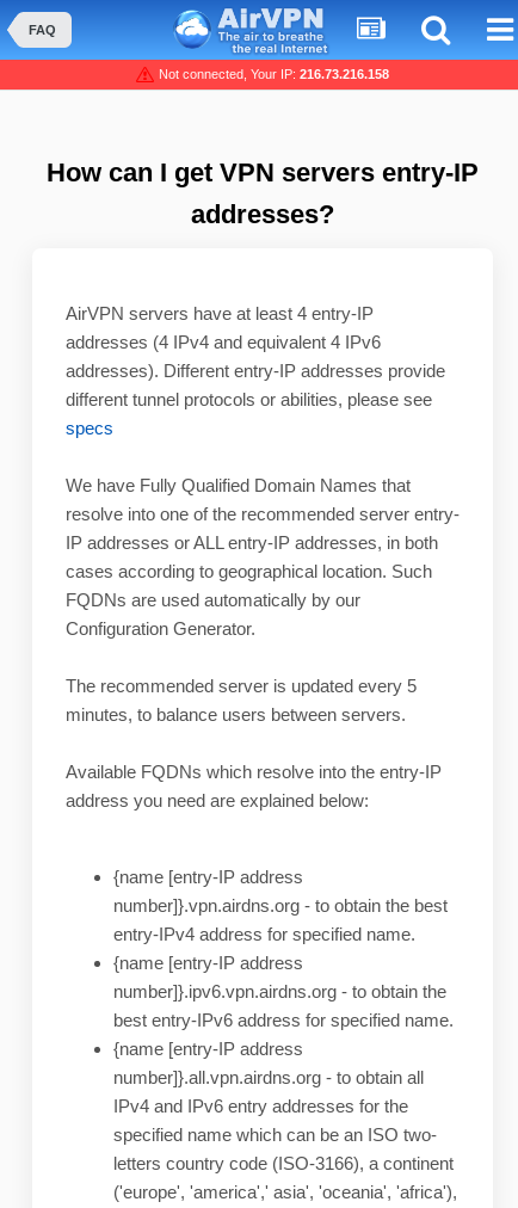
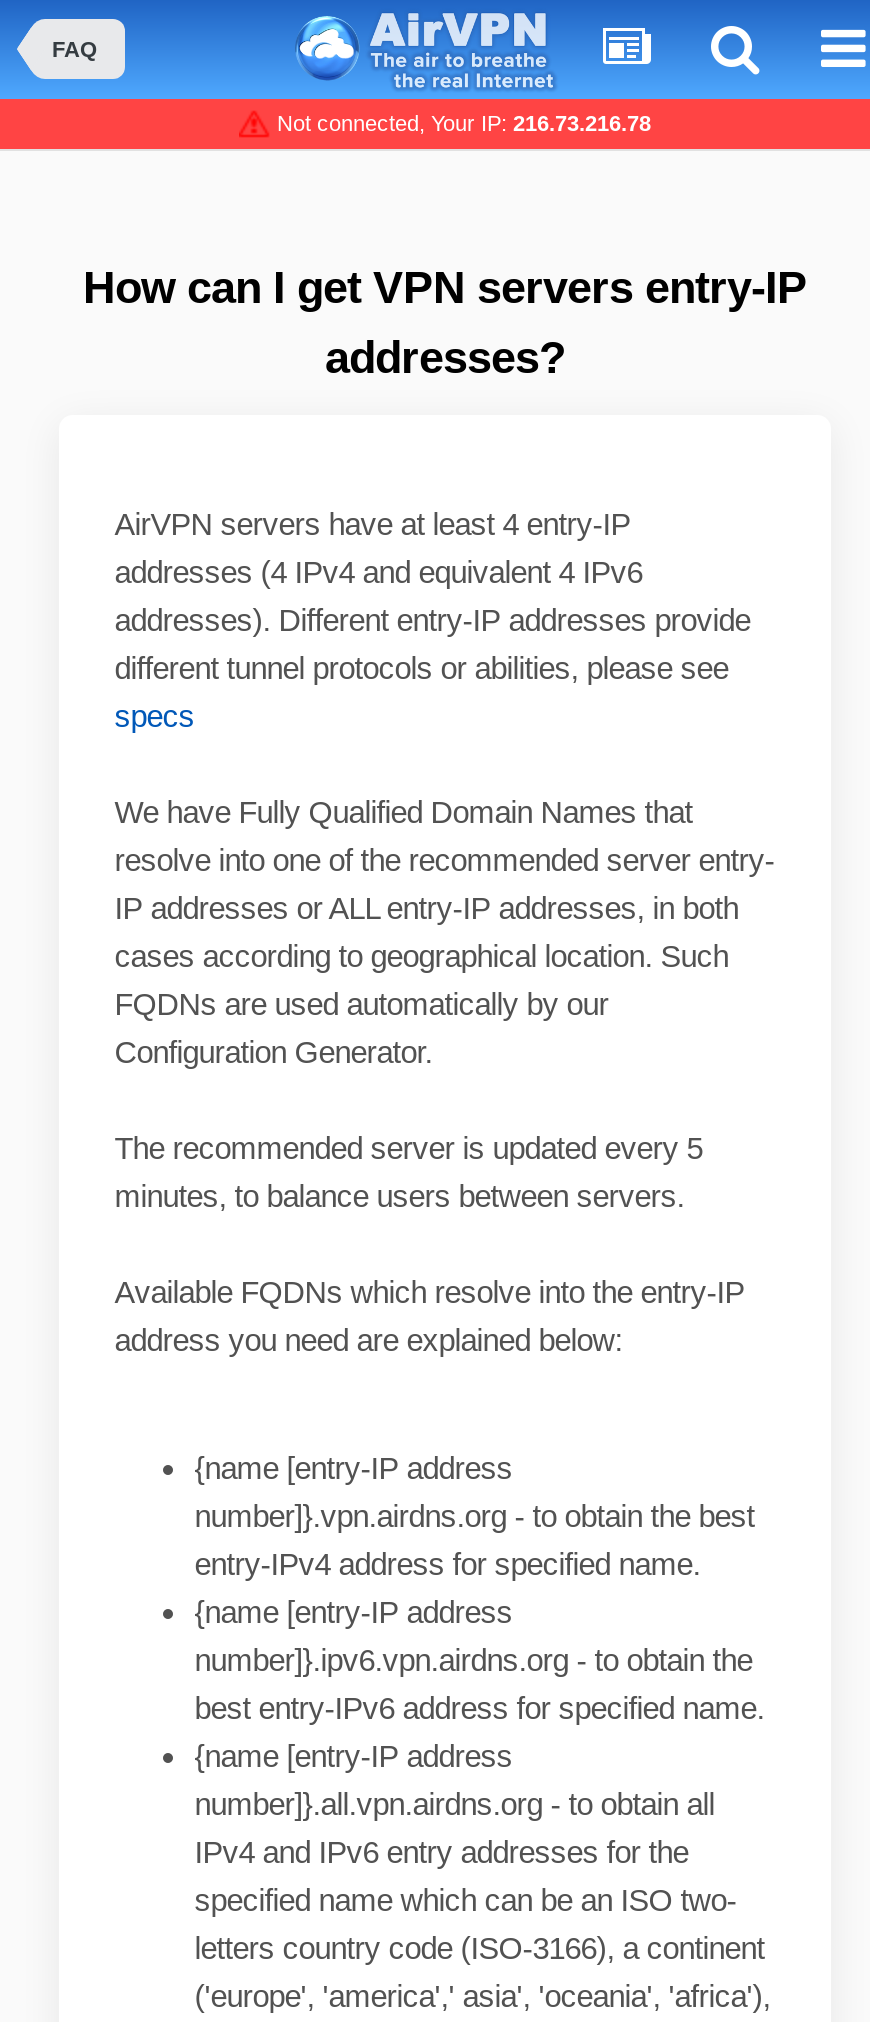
- Not connected, Your IP: 216.73.216.158
+ Not connected, Your IP: 216.73.216.78
